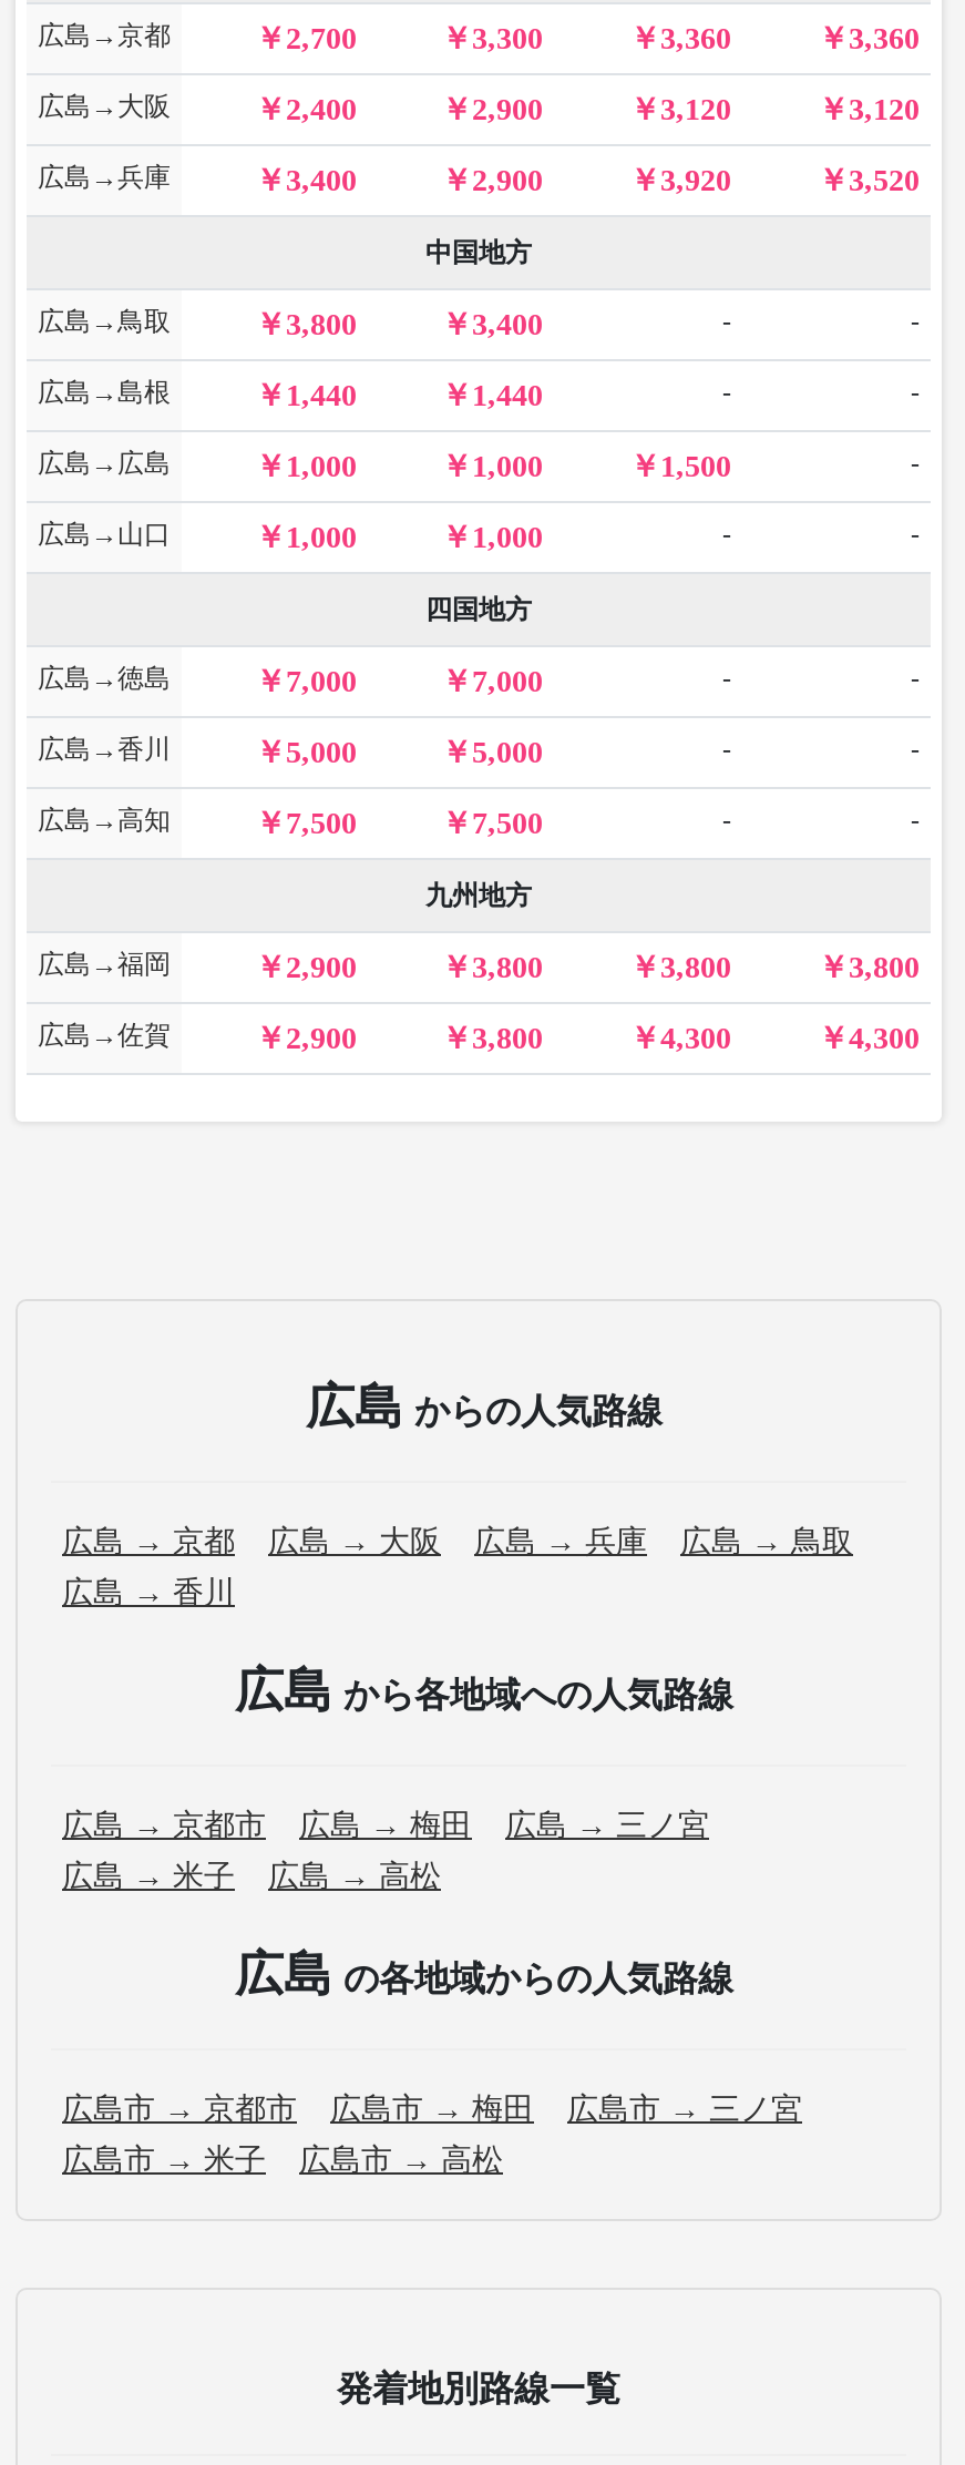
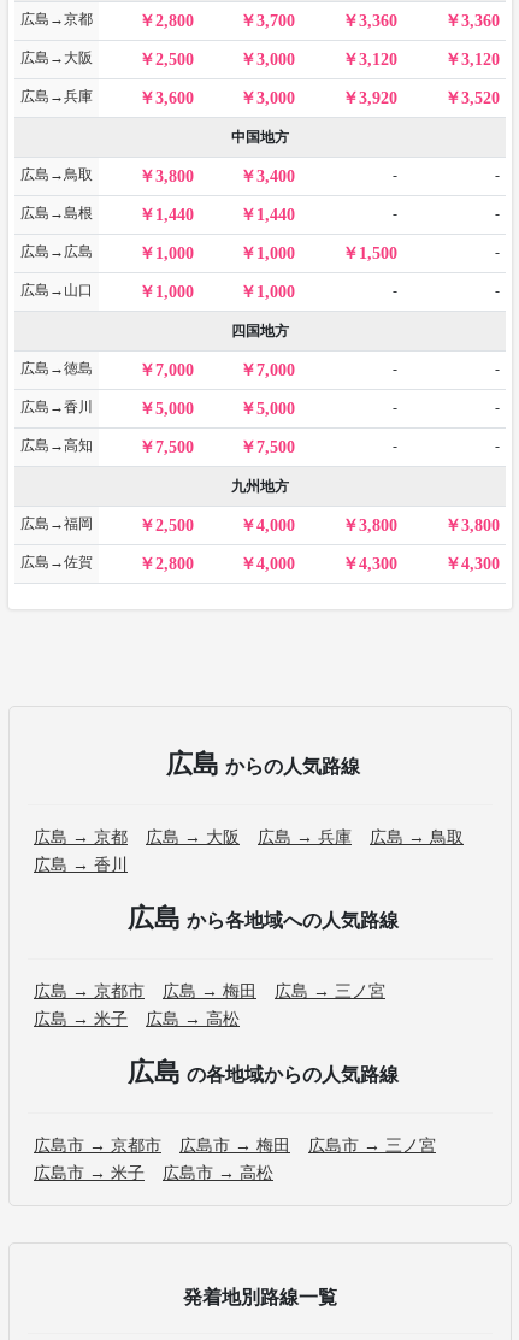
- 2,700
+ 2,800

- 3,300
+ 3,700

- 2,400
+ 2,500

- 2,900
+ 3,000

- 3,400
+ 3,600

- 2,900
+ 3,000

- 2,900
+ 2,500

- 3,800
+ 4,000

- 2,900
+ 2,800

- 3,800
+ 4,000
